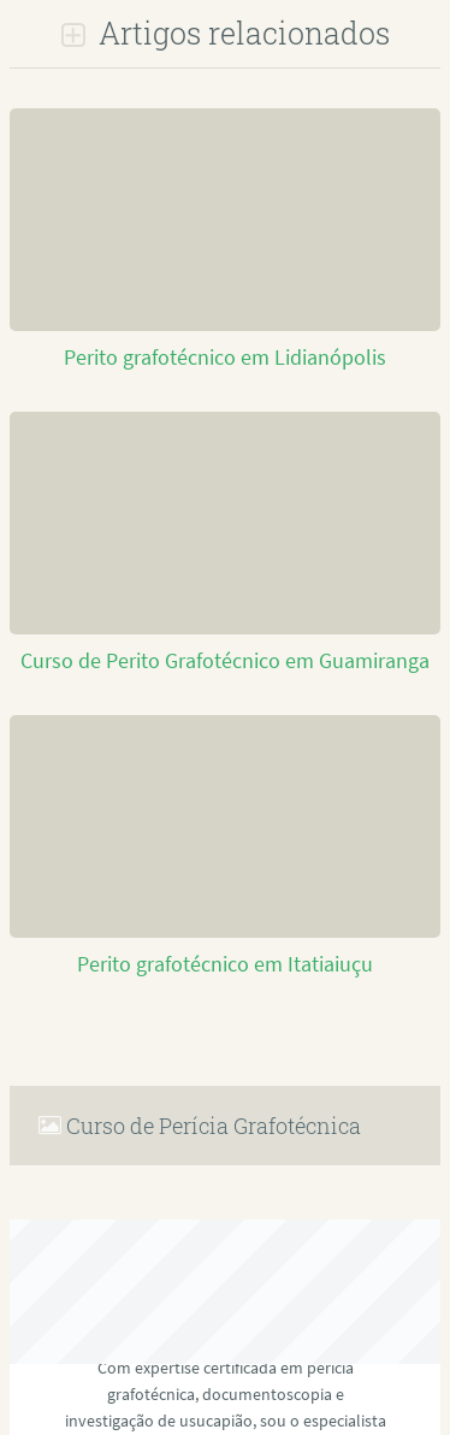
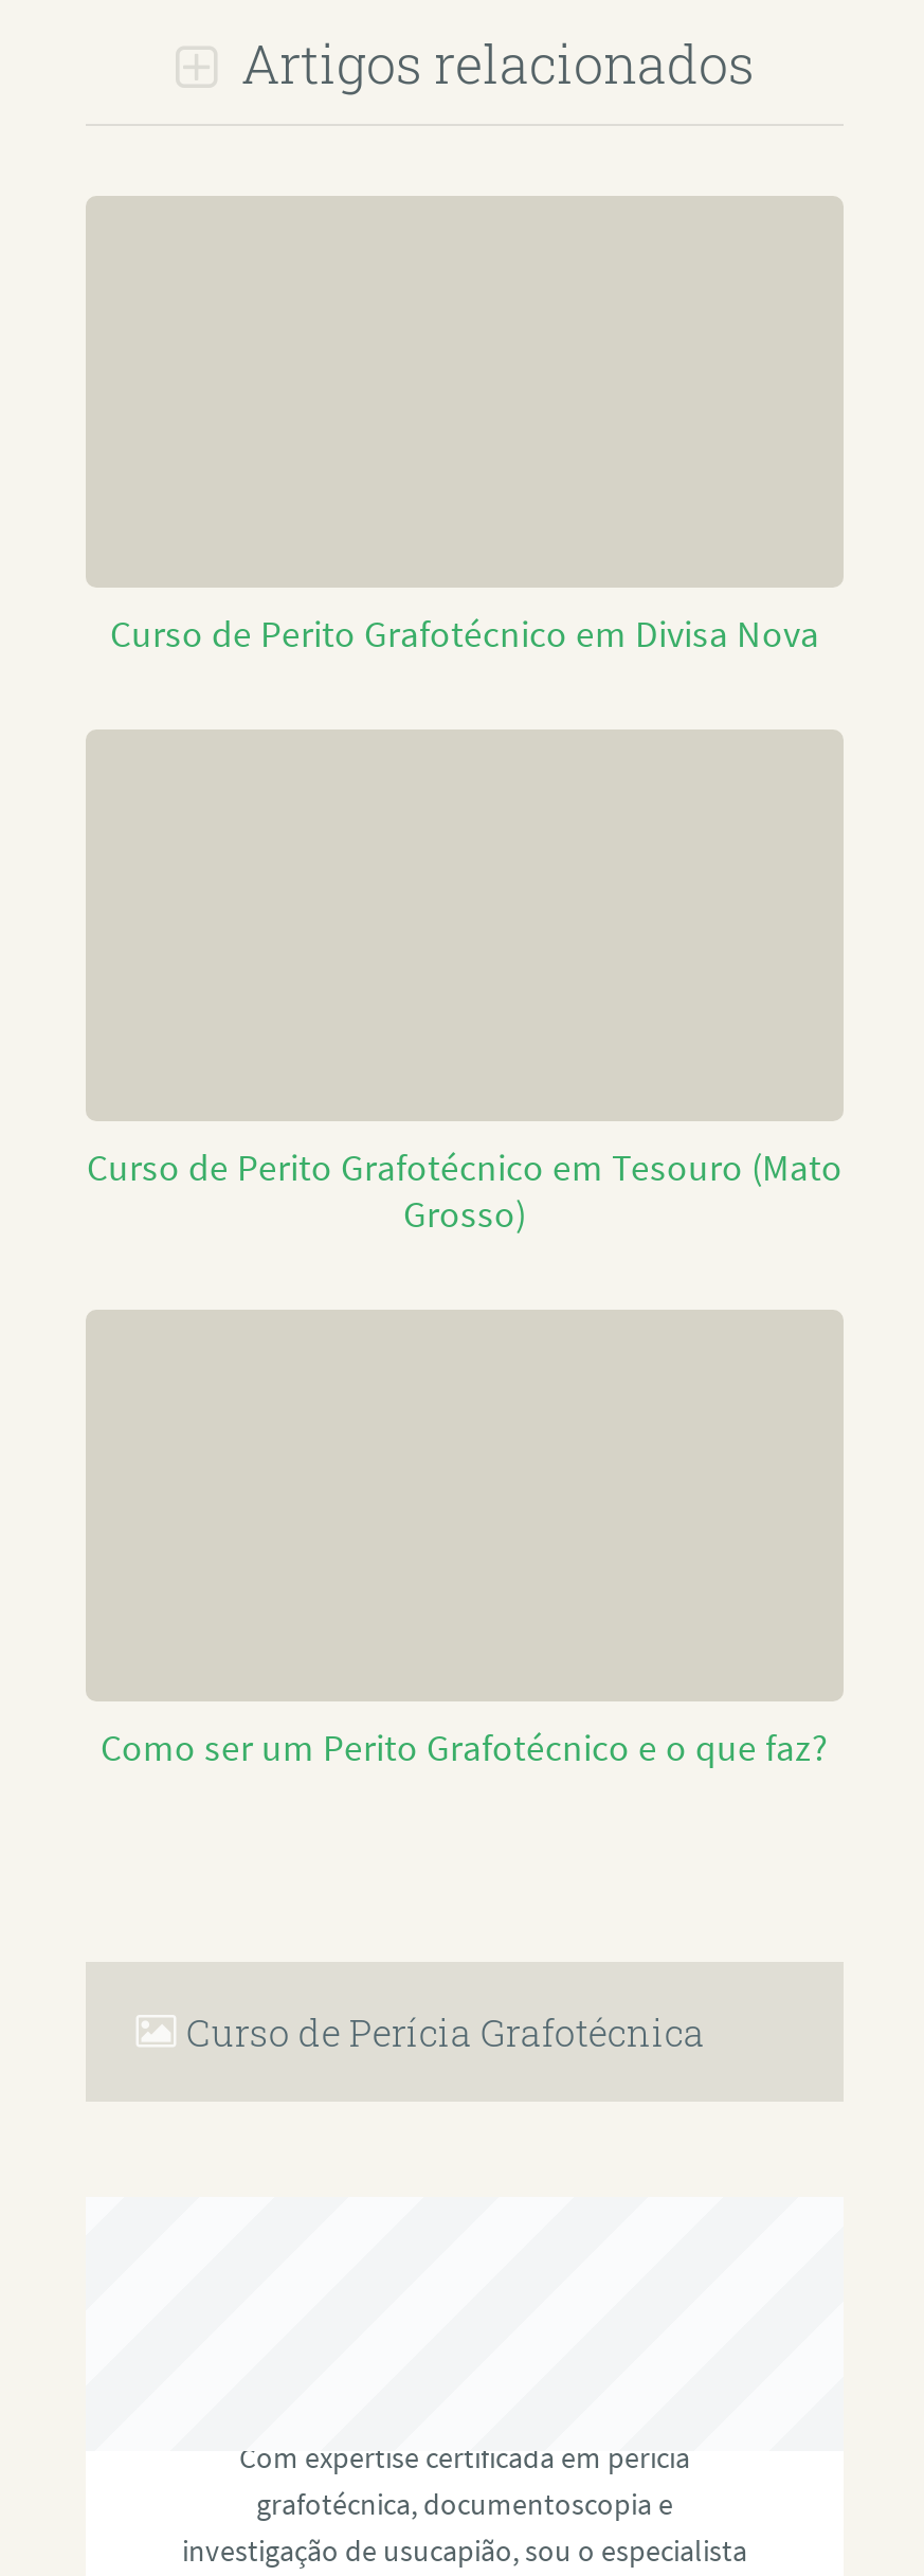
- Perito grafotécnico em Lidianópolis
+ Curso de Perito Grafotécnico em Divisa Nova

- Curso de Perito Grafotécnico em Guamiranga
+ Curso de Perito Grafotécnico em Tesouro (Mato
+ Grosso)

- Perito grafotécnico em Itatiaiuçu
+ Como ser um Perito Grafotécnico e o que faz?
